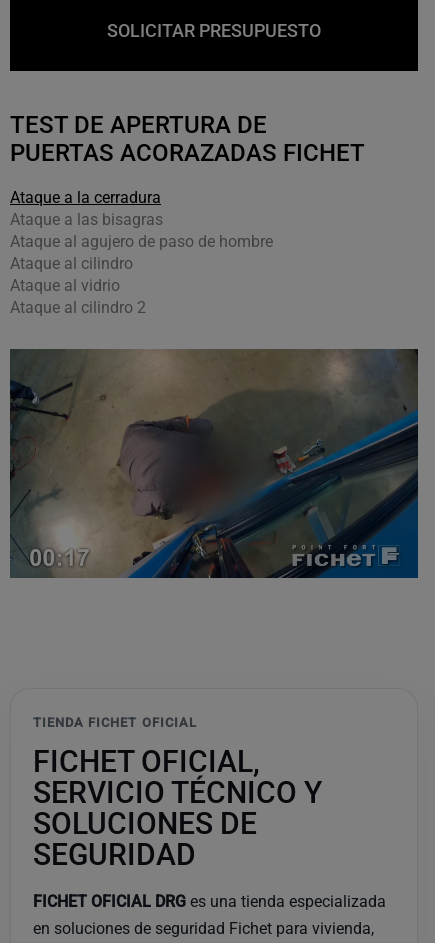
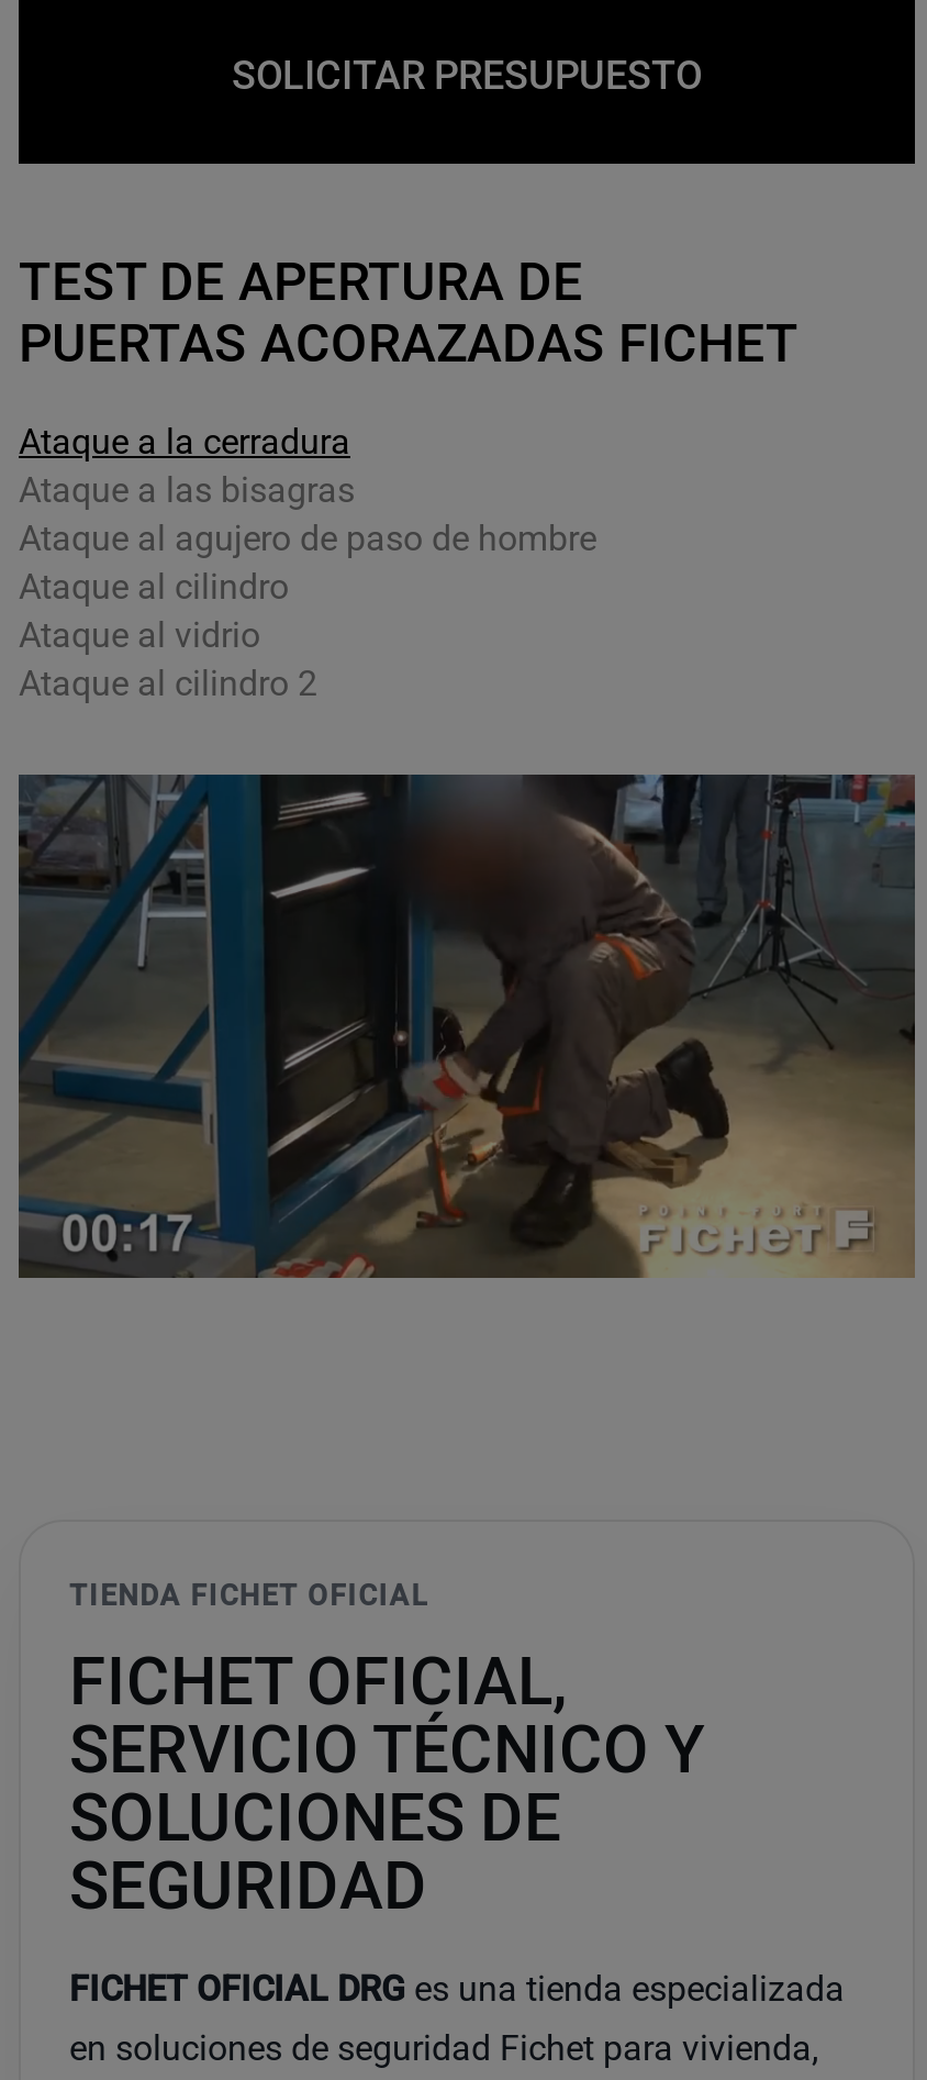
- [image]
+ [image]
